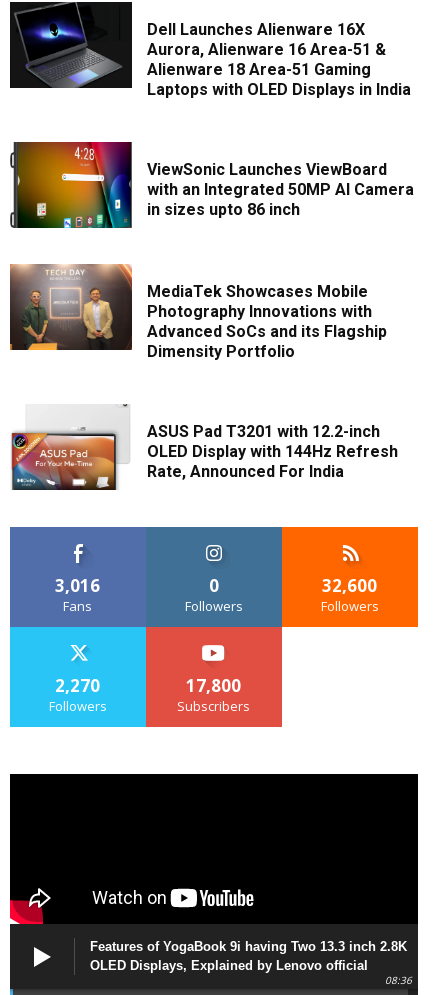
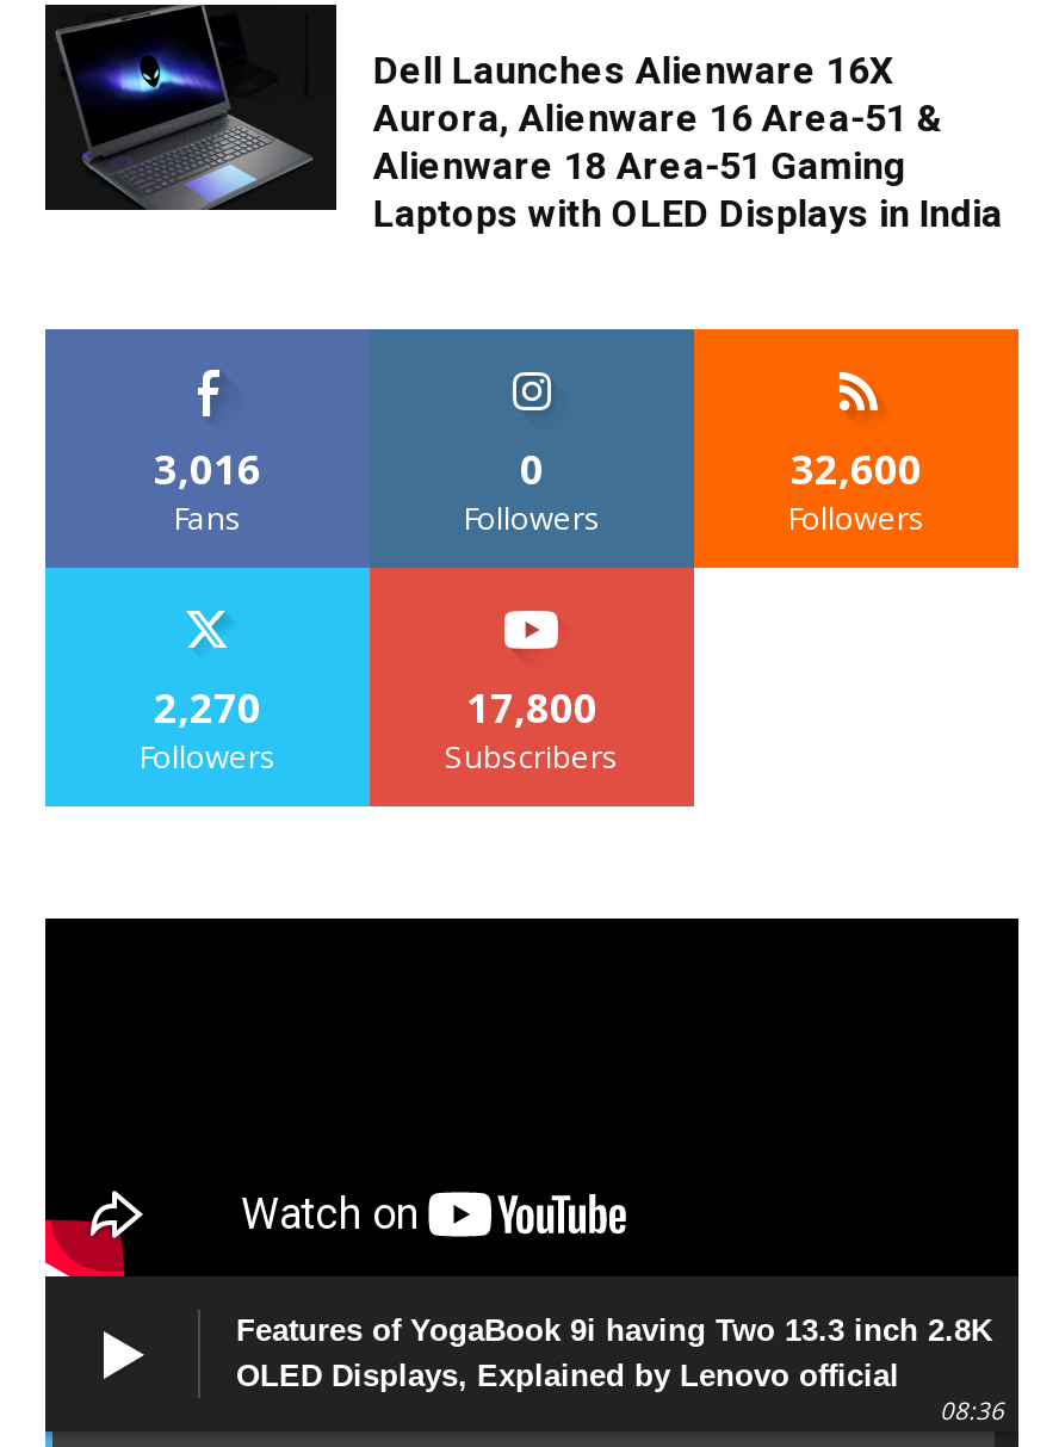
- [image]
- ViewSonic Launches ViewBoard
- with an Integrated 50MP AI Camera
- in sizes upto 86 inch

- [image]
- MediaTek Showcases Mobile
- Photography Innovations with
- Advanced SoCs and its Flagship
- Dimensity Portfolio

- [image]
- ASUS Pad T3201 with 12.2-inch
- OLED Display with 144Hz Refresh
- Rate, Announced For India
